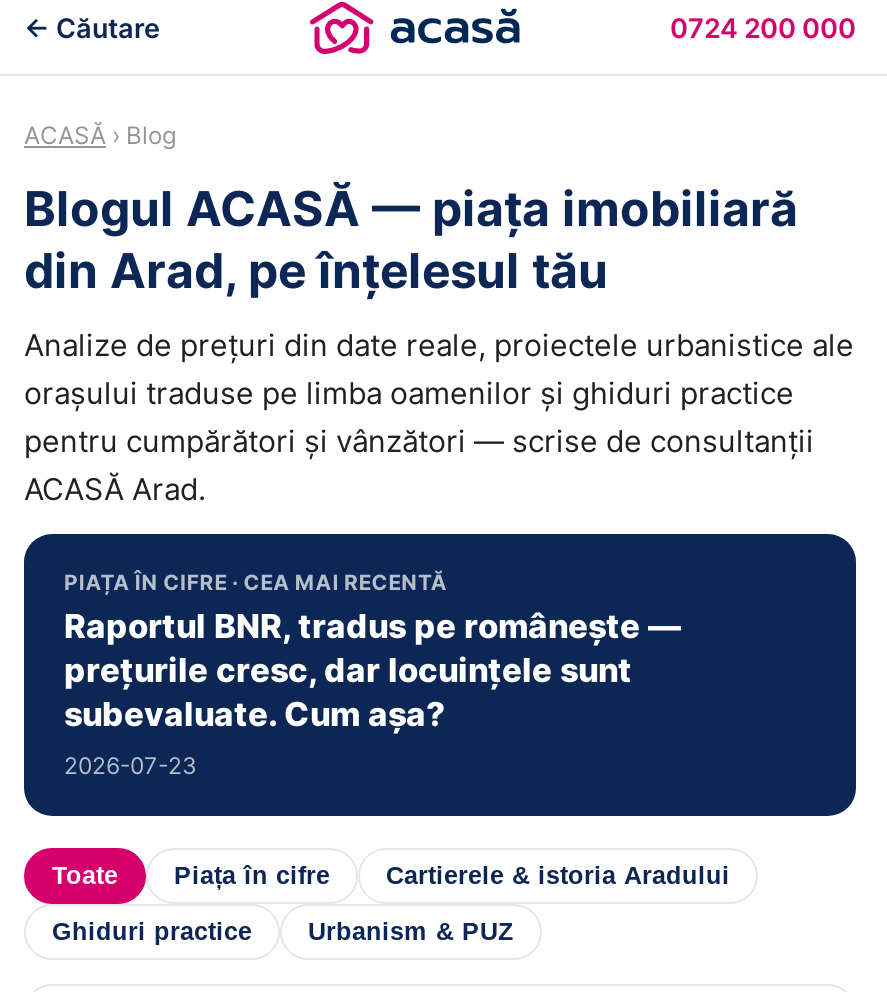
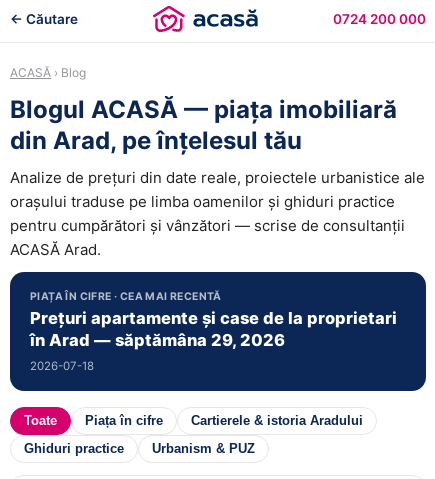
- Raportul BNR, tradus pe românește —
- prețurile cresc, dar locuințele sunt
- subevaluate. Cum așa?
- 2026-07-23
+ Prețuri apartamente și case de la proprietari
+ în Arad — săptămâna 29, 2026
+ 2026-07-18
